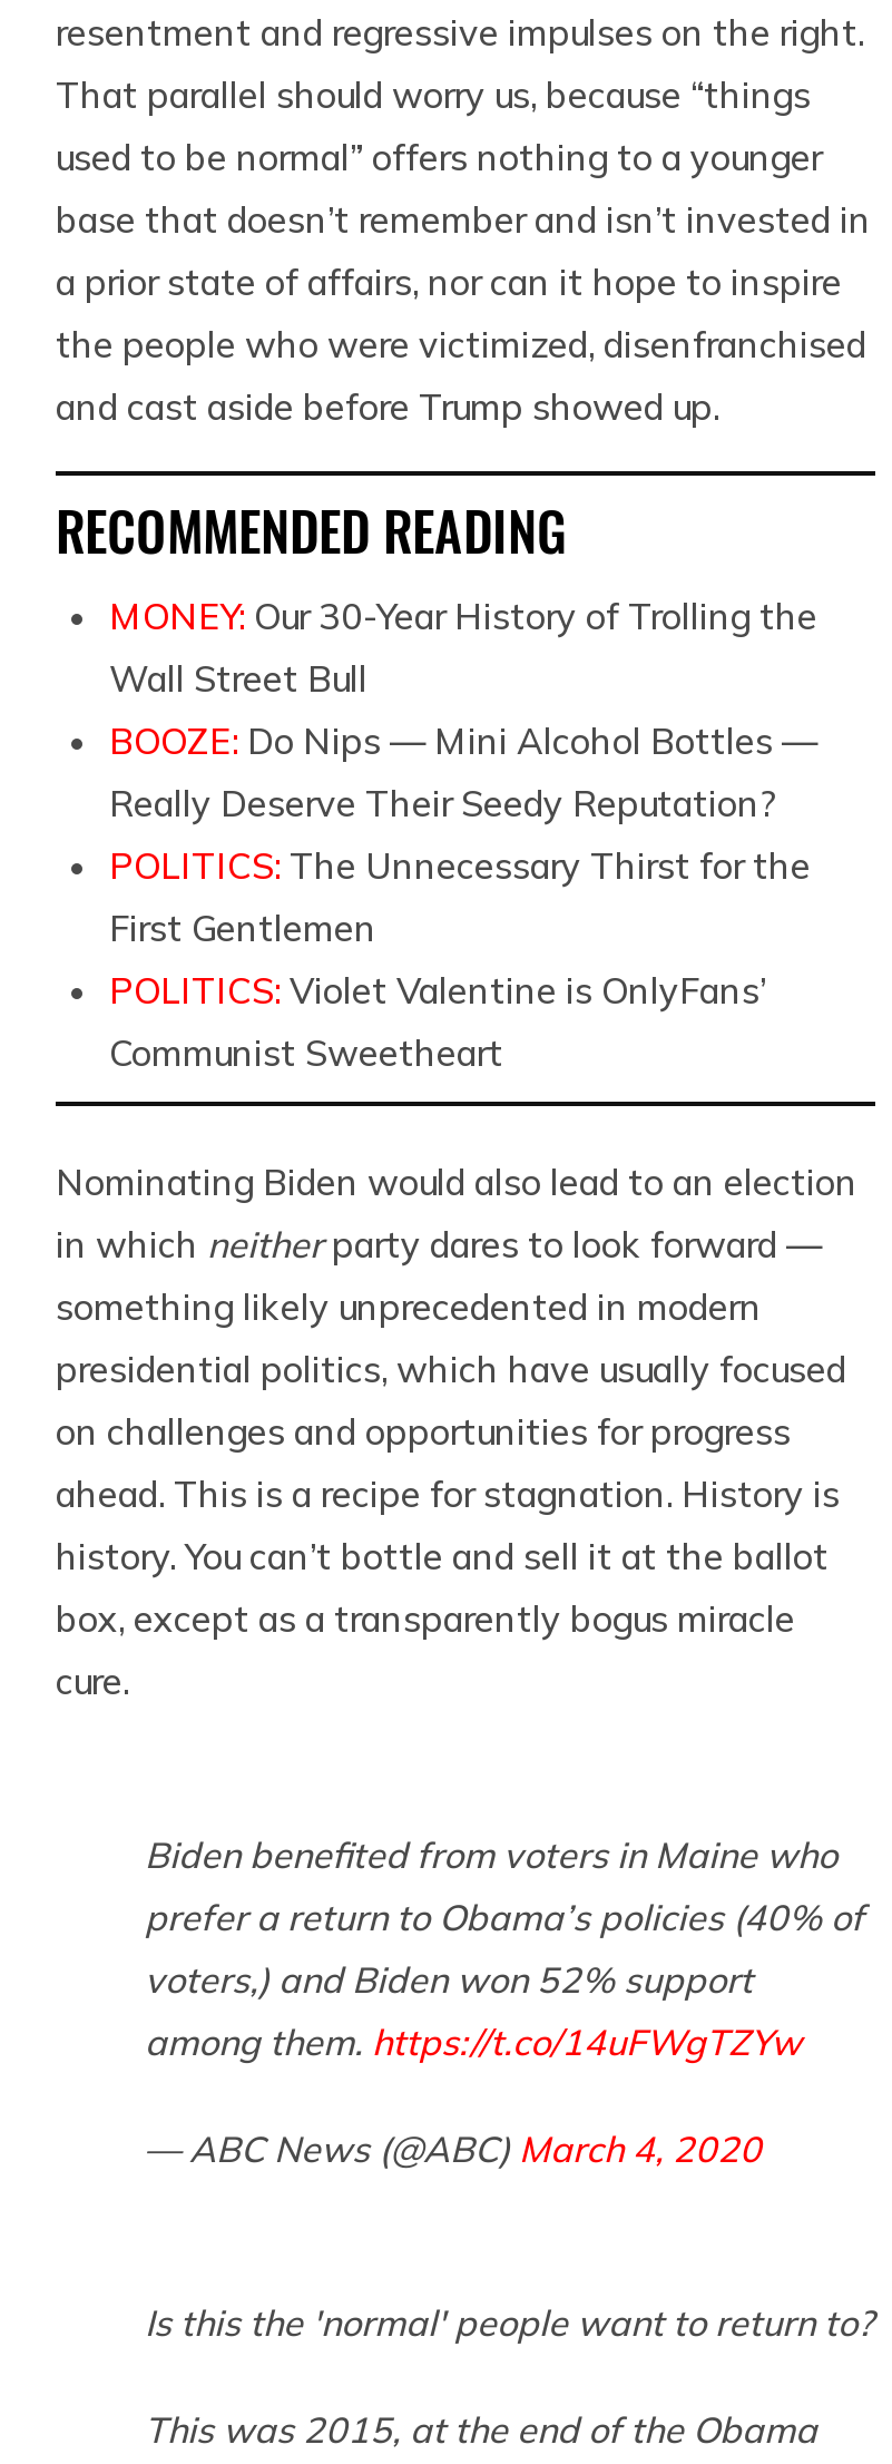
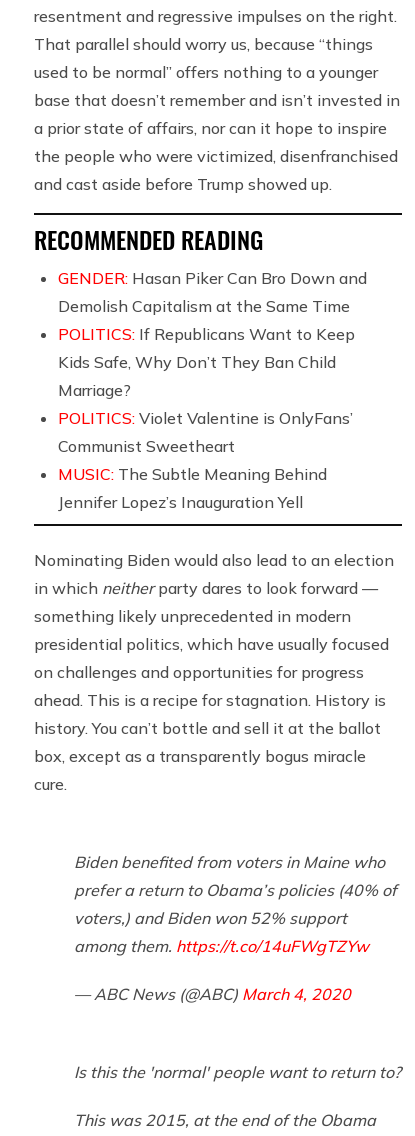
- MONEY: Our 30-Year History of Trolling the
- Wall Street Bull
- BOOZE: Do Nips — Mini Alcohol Bottles —
- Really Deserve Their Seedy Reputation?
- POLITICS: The Unnecessary Thirst for the
- First Gentlemen
+ GENDER: Hasan Piker Can Bro Down and
+ Demolish Capitalism at the Same Time
+ POLITICS: If Republicans Want to Keep
+ Kids Safe, Why Don’t They Ban Child
+ Marriage?

moved up: POLITICS: Violet Valentine is OnlyFans’ | Communist Sweetheart

+ MUSIC: The Subtle Meaning Behind
+ Jennifer Lopez’s Inauguration Yell
